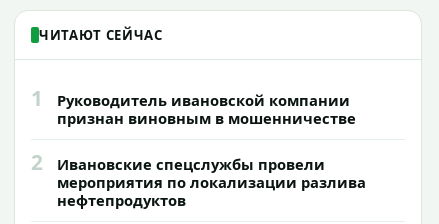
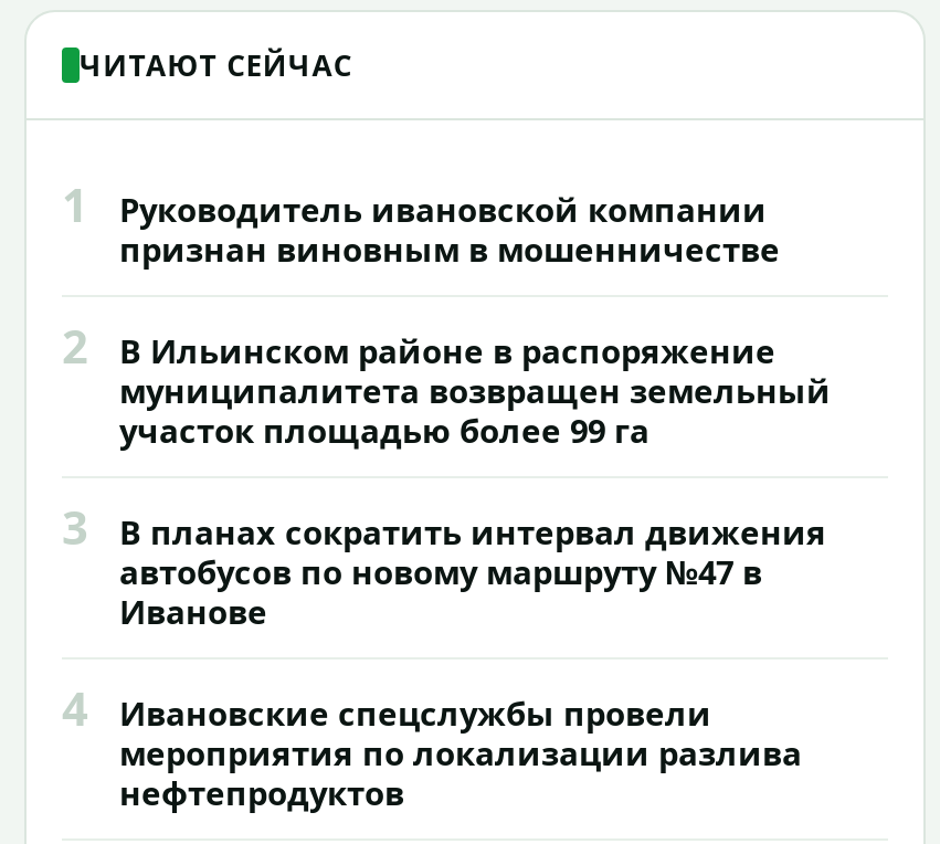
+ В Ильинском районе в распоряжение
+ муниципалитета возвращен земельный
+ участок площадью более 99 га
+ 3
+ В планах сократить интервал движения
+ автобусов по новому маршруту №47 в
+ Иванове
+ 4
